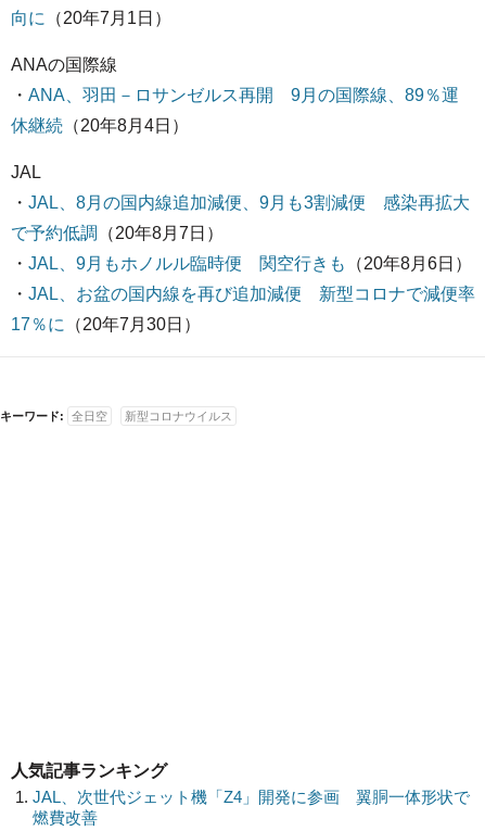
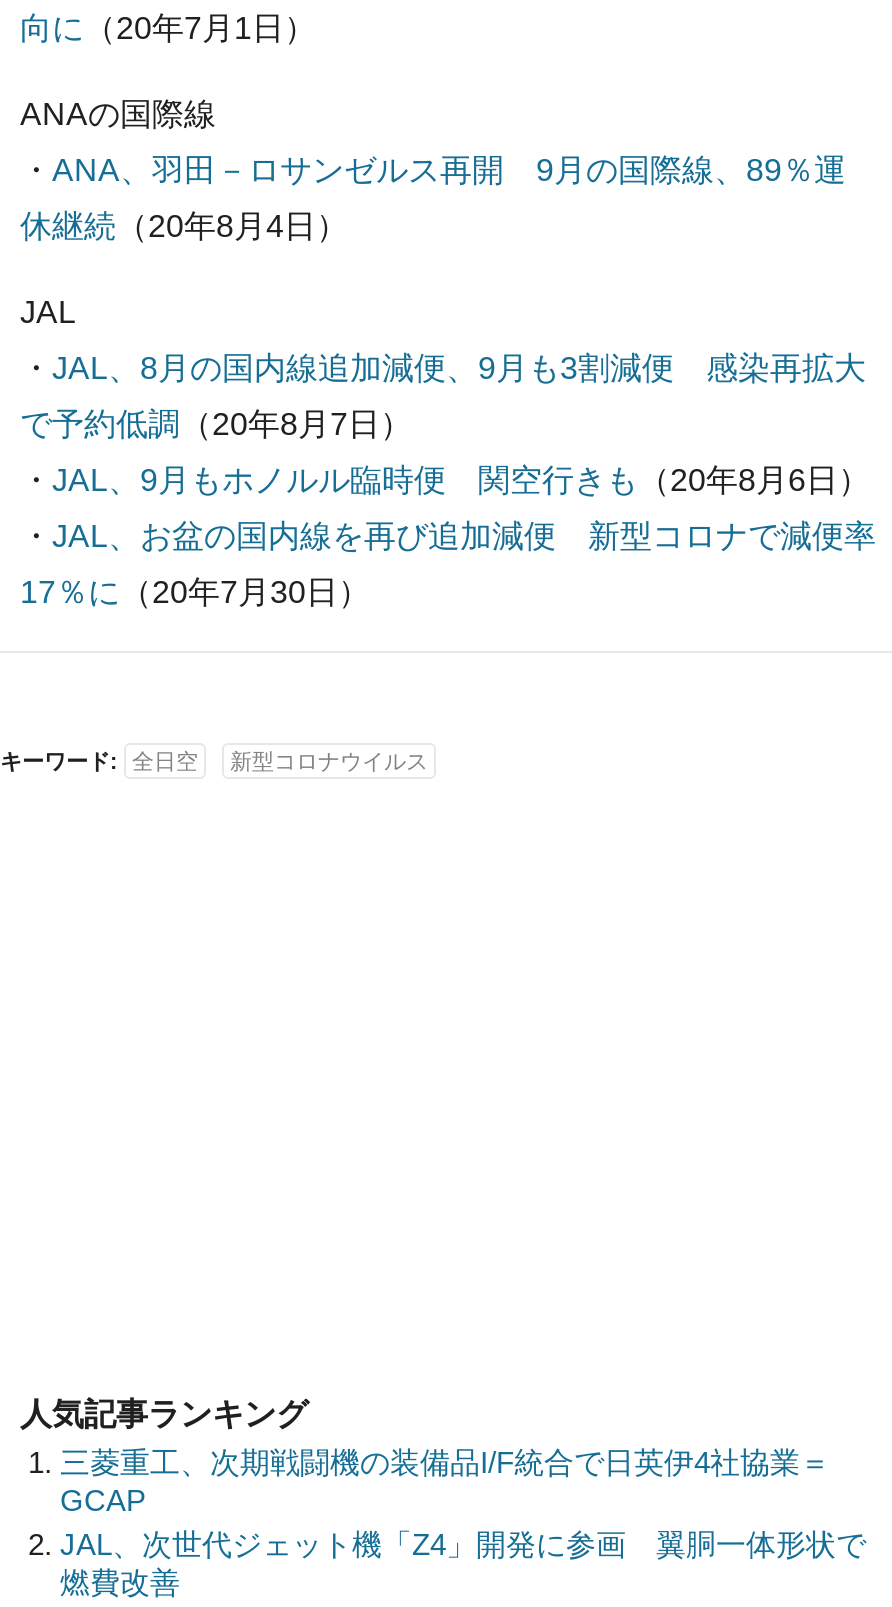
+ 三菱重工、次期戦闘機の装備品I/F統合で日英伊4社協業＝
+ GCAP
